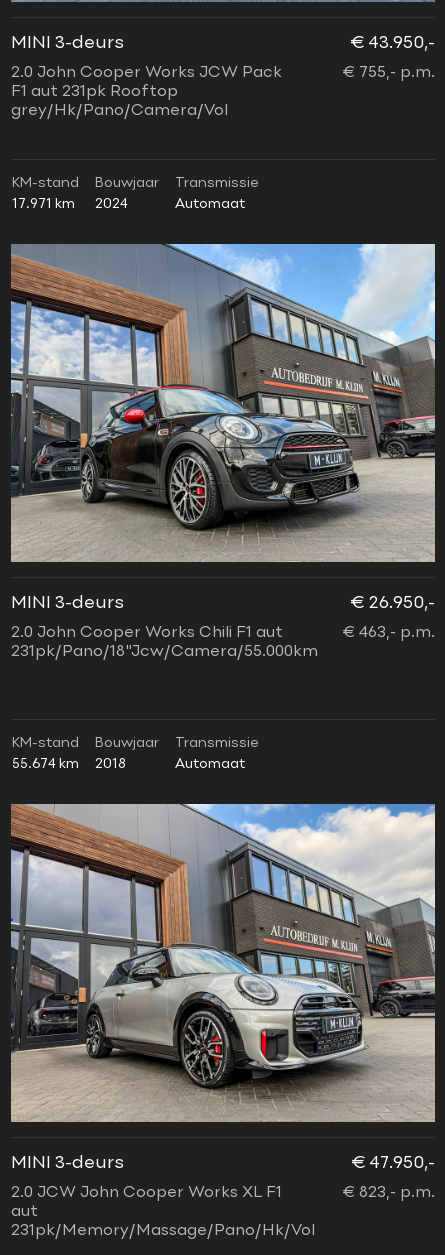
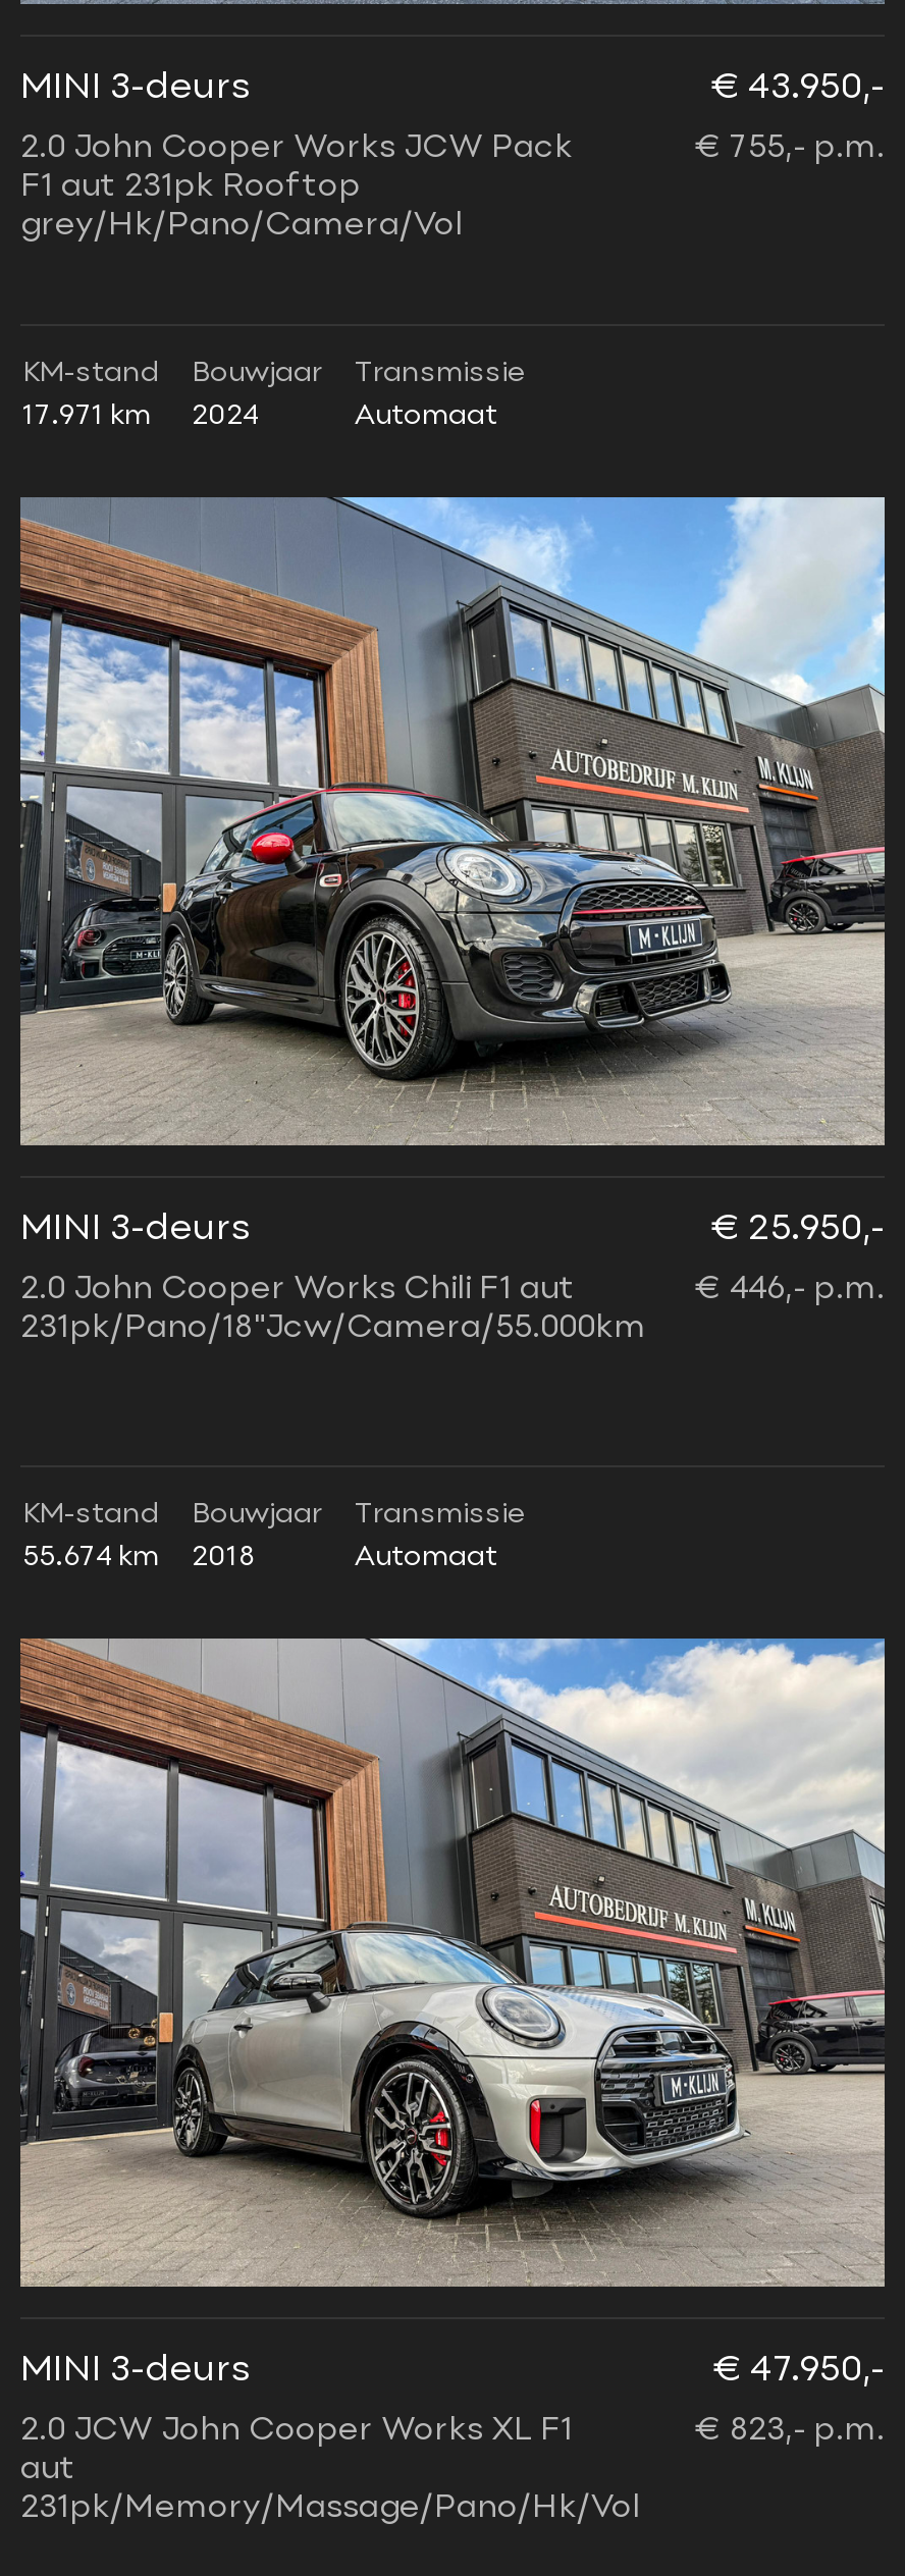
- € 26.950,-
+ € 25.950,-

- € 463,- p.m.
+ € 446,- p.m.
